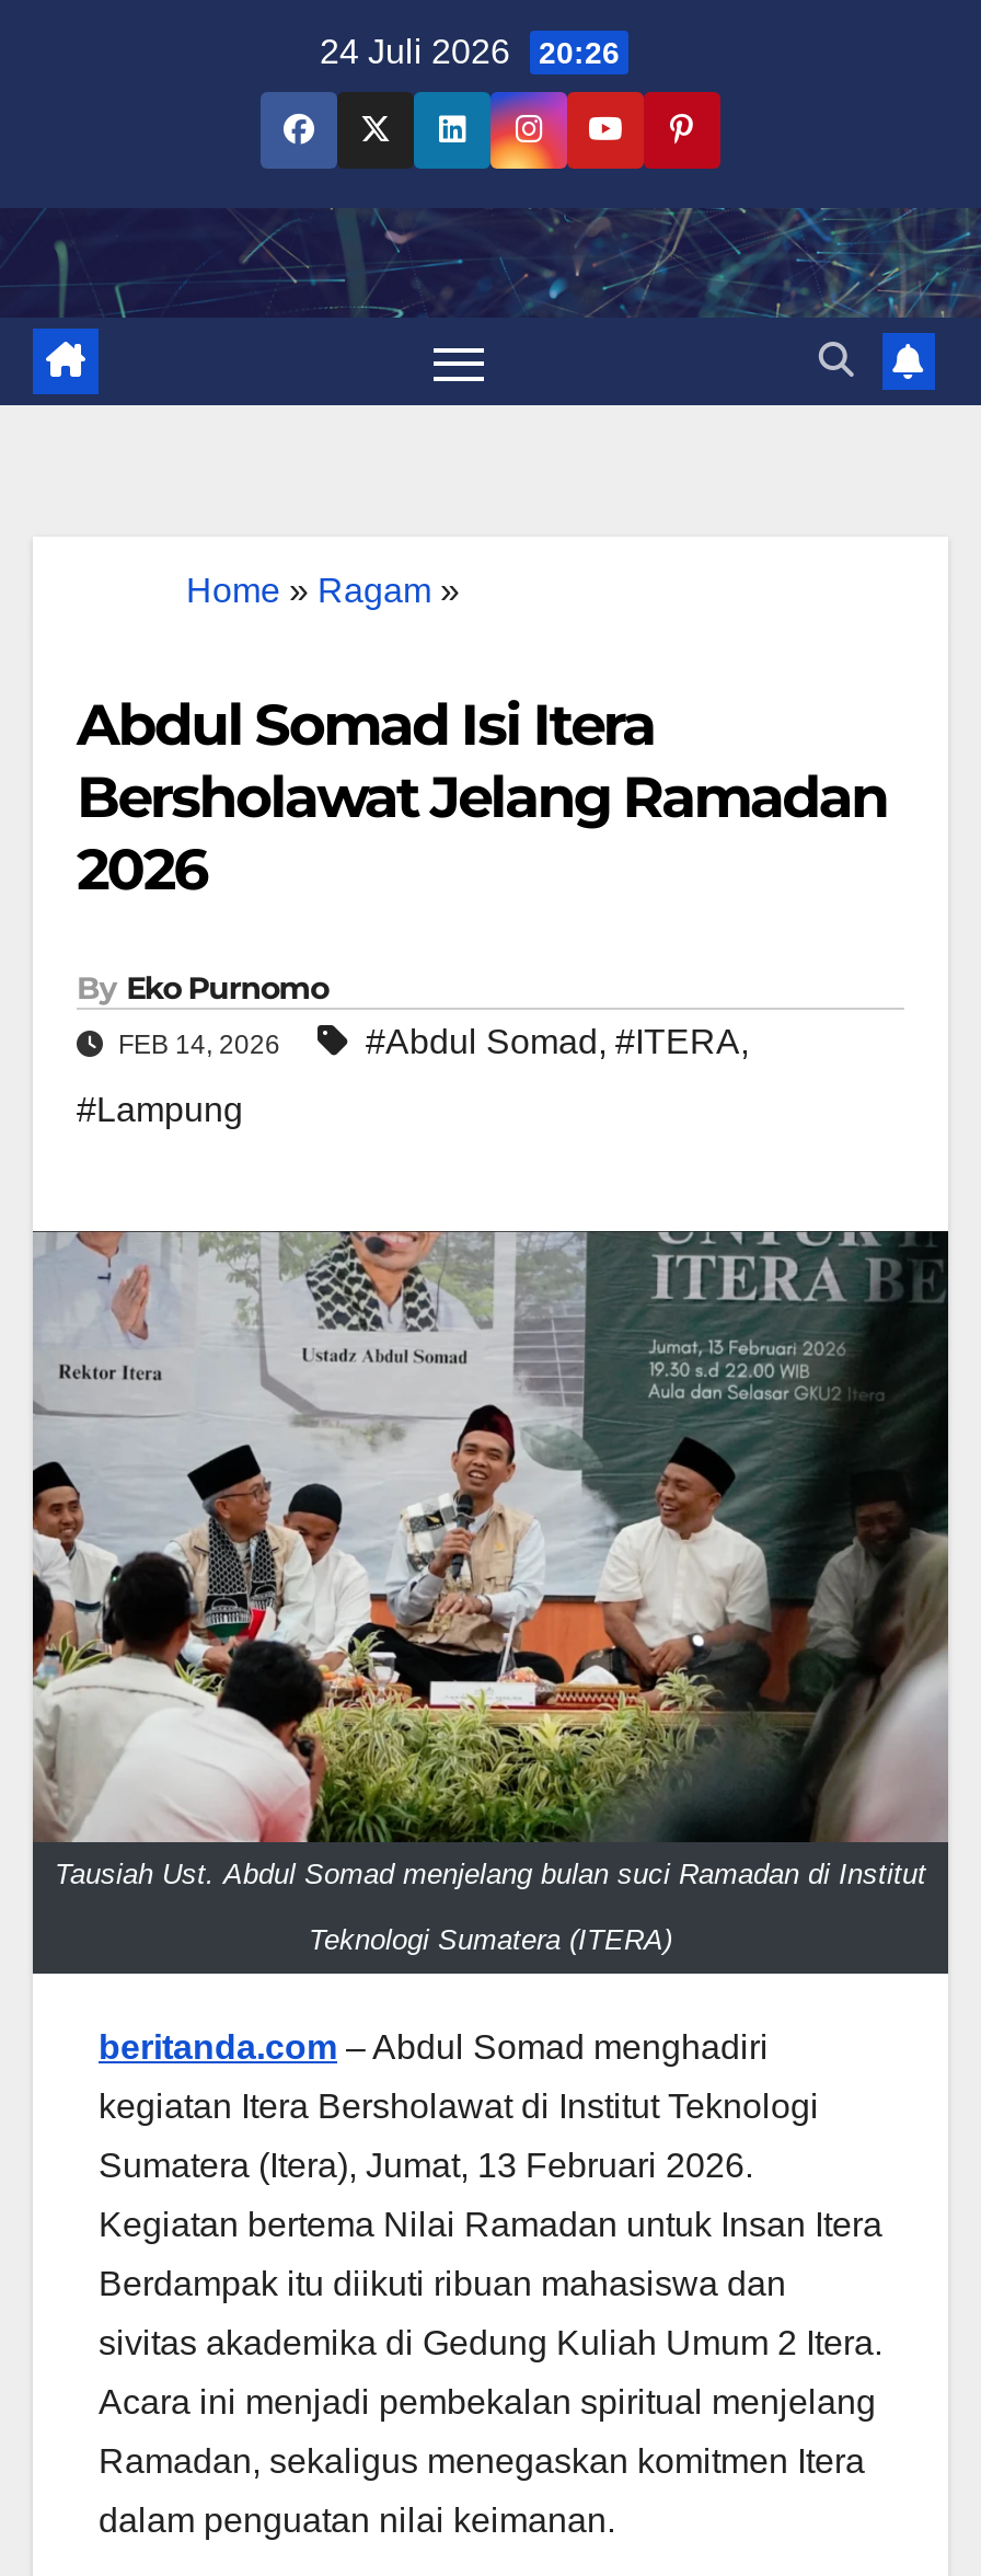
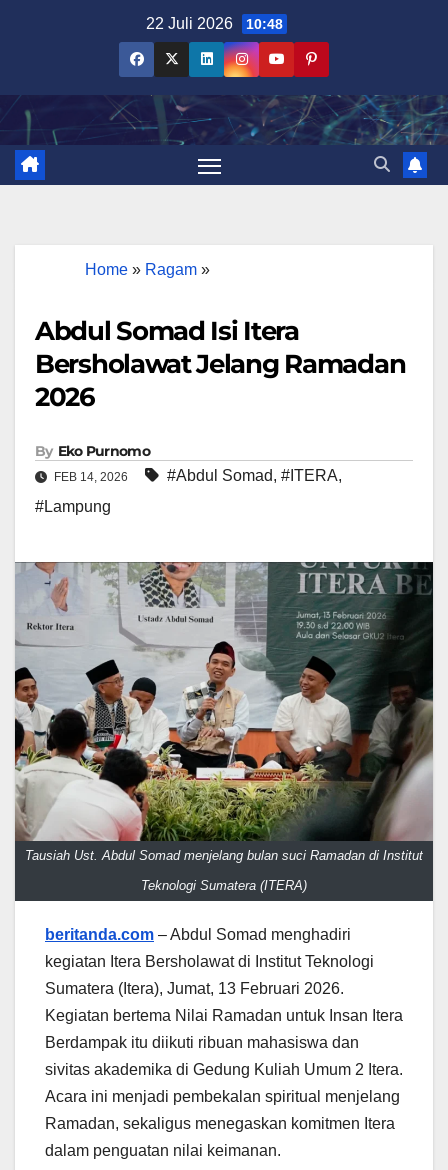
- 24 Juli 2026 20:26
+ 22 Juli 2026 10:48
